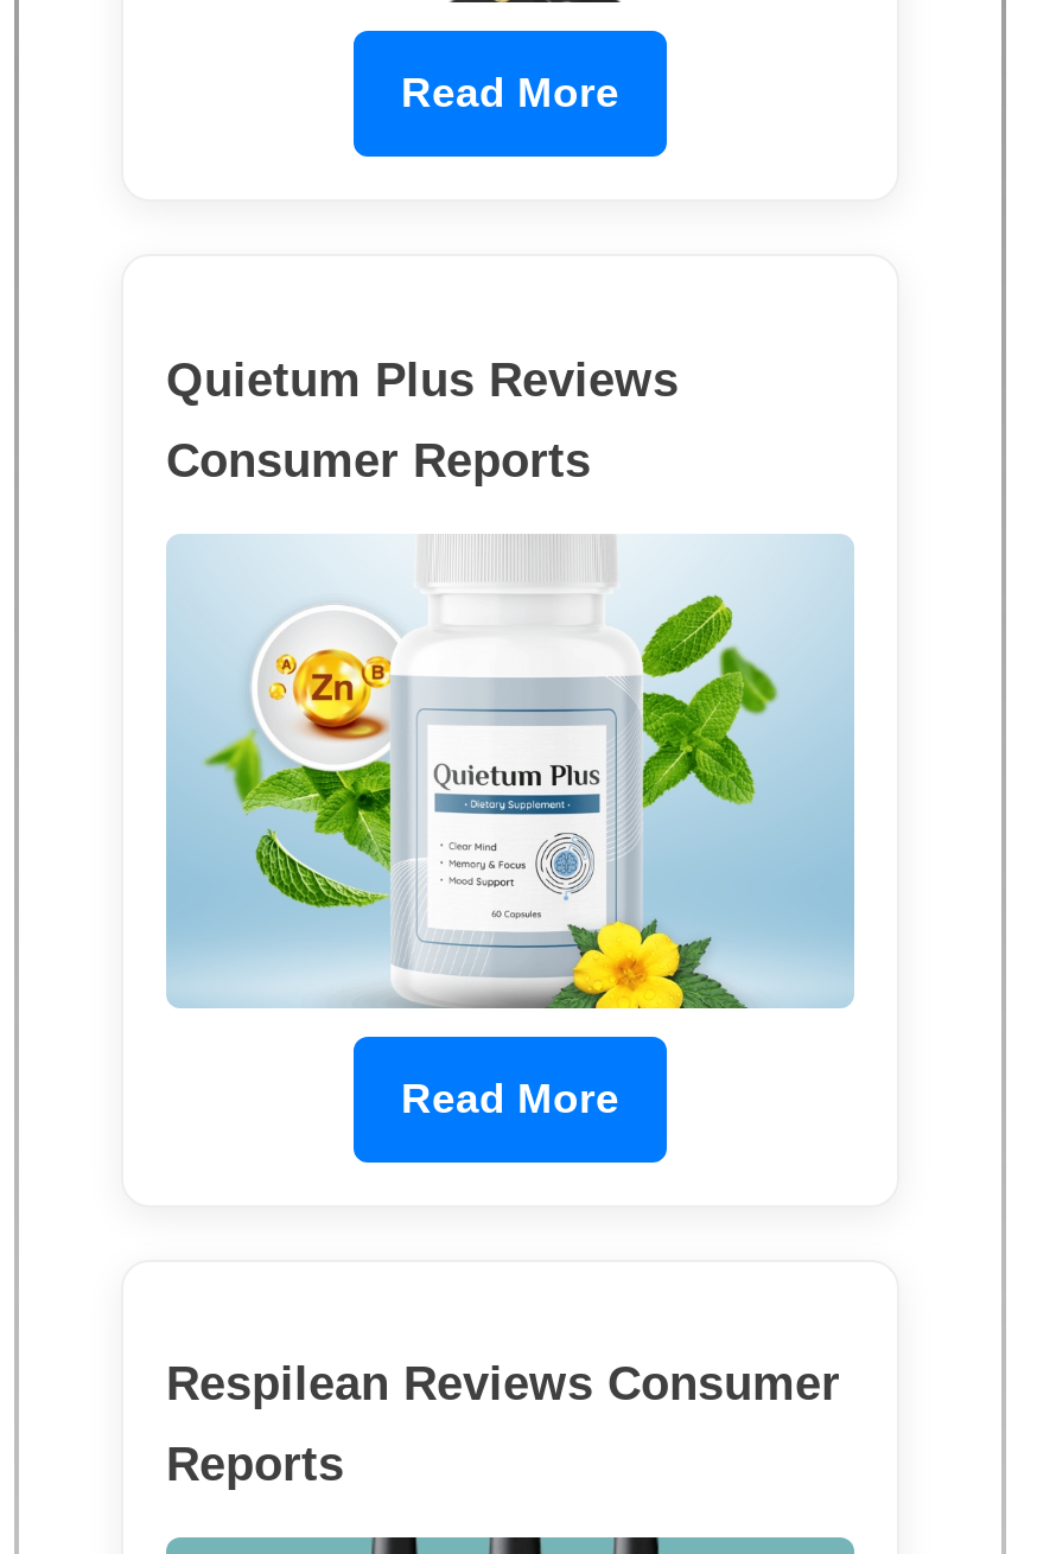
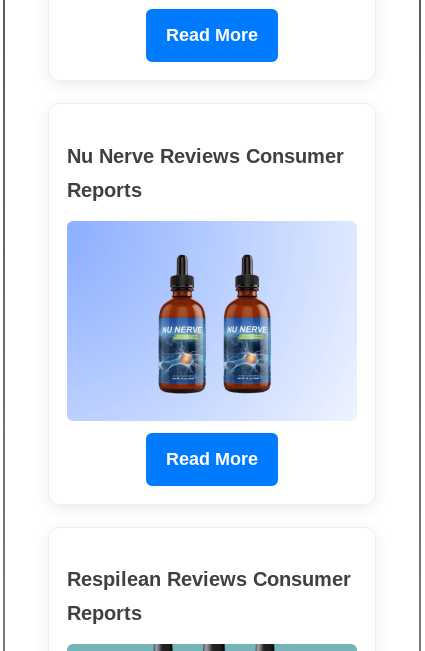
- Quietum Plus Reviews
+ Nu Nerve Reviews Consumer

- Consumer Reports
+ Reports

- [image]
+ [image]
